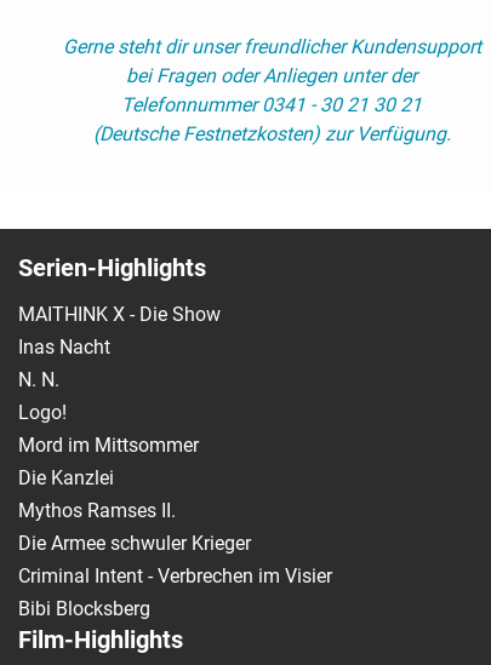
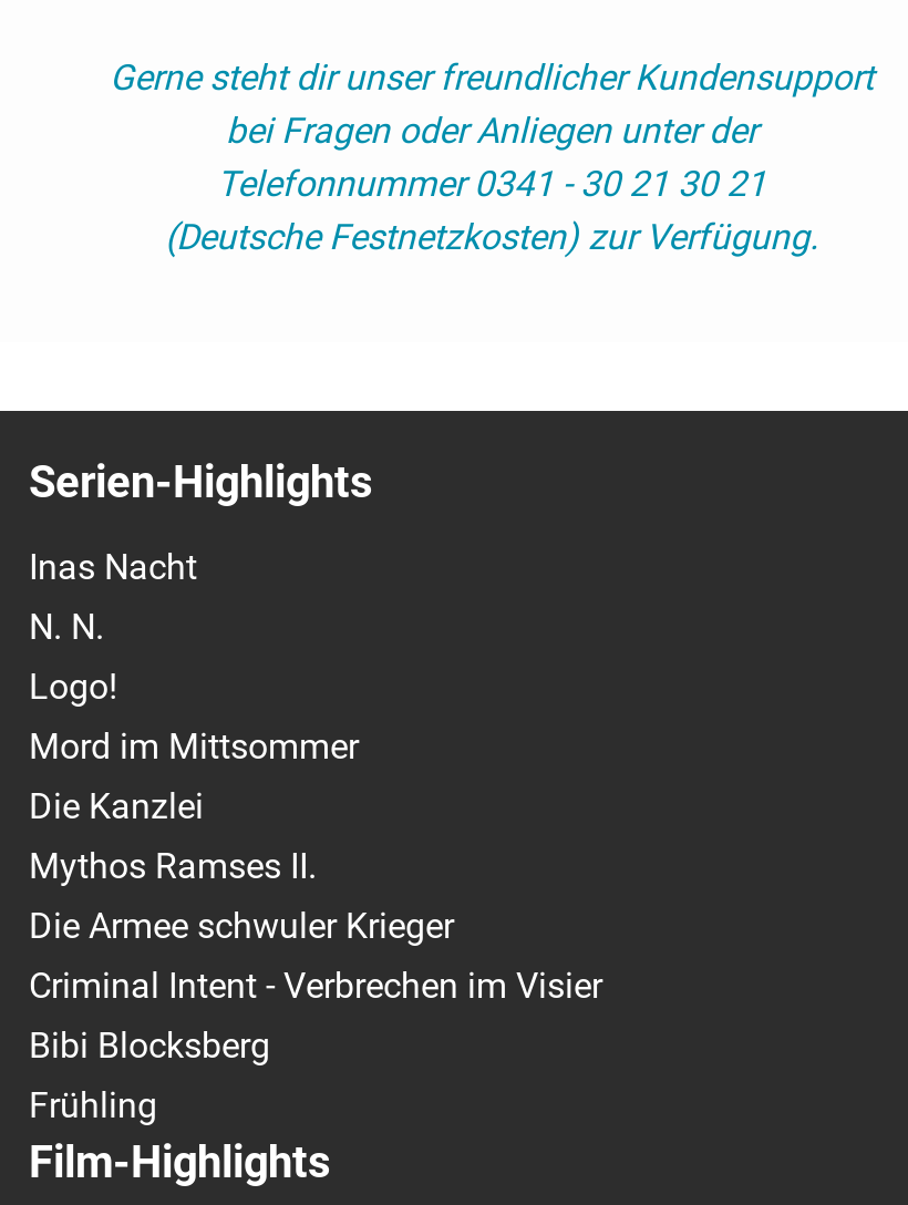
- MAITHINK X - Die Show

moved up: Inas Nacht | N. N. | Logo! | ... | Criminal Intent - Verbrechen im Visier | Bibi Blocksberg

+ Frühling
